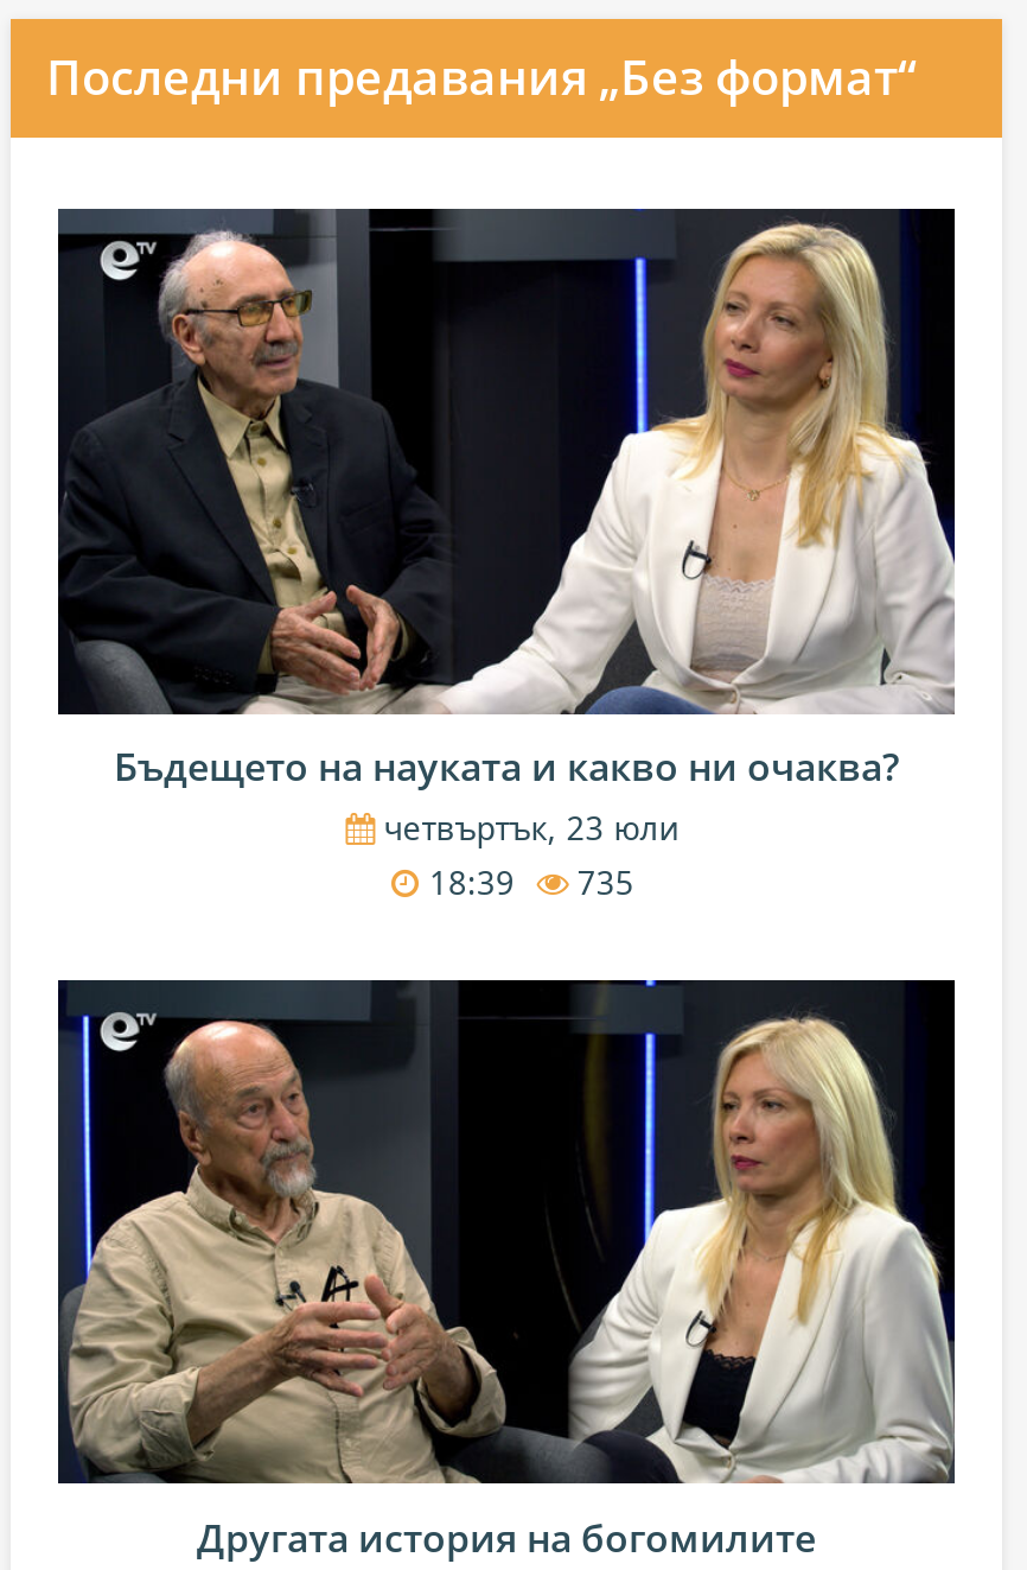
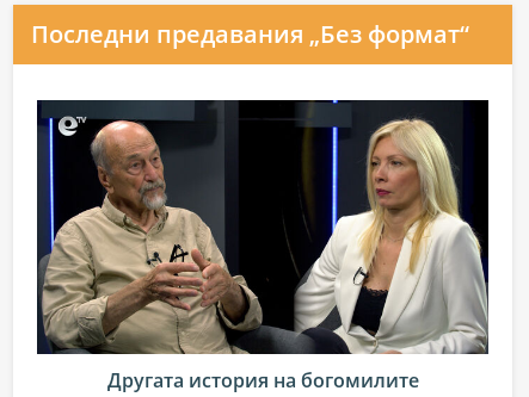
- [image]
- Бъдещето на науката и какво ни очаква?
- четвъртък, 23 юли
- 18:39
- 735
